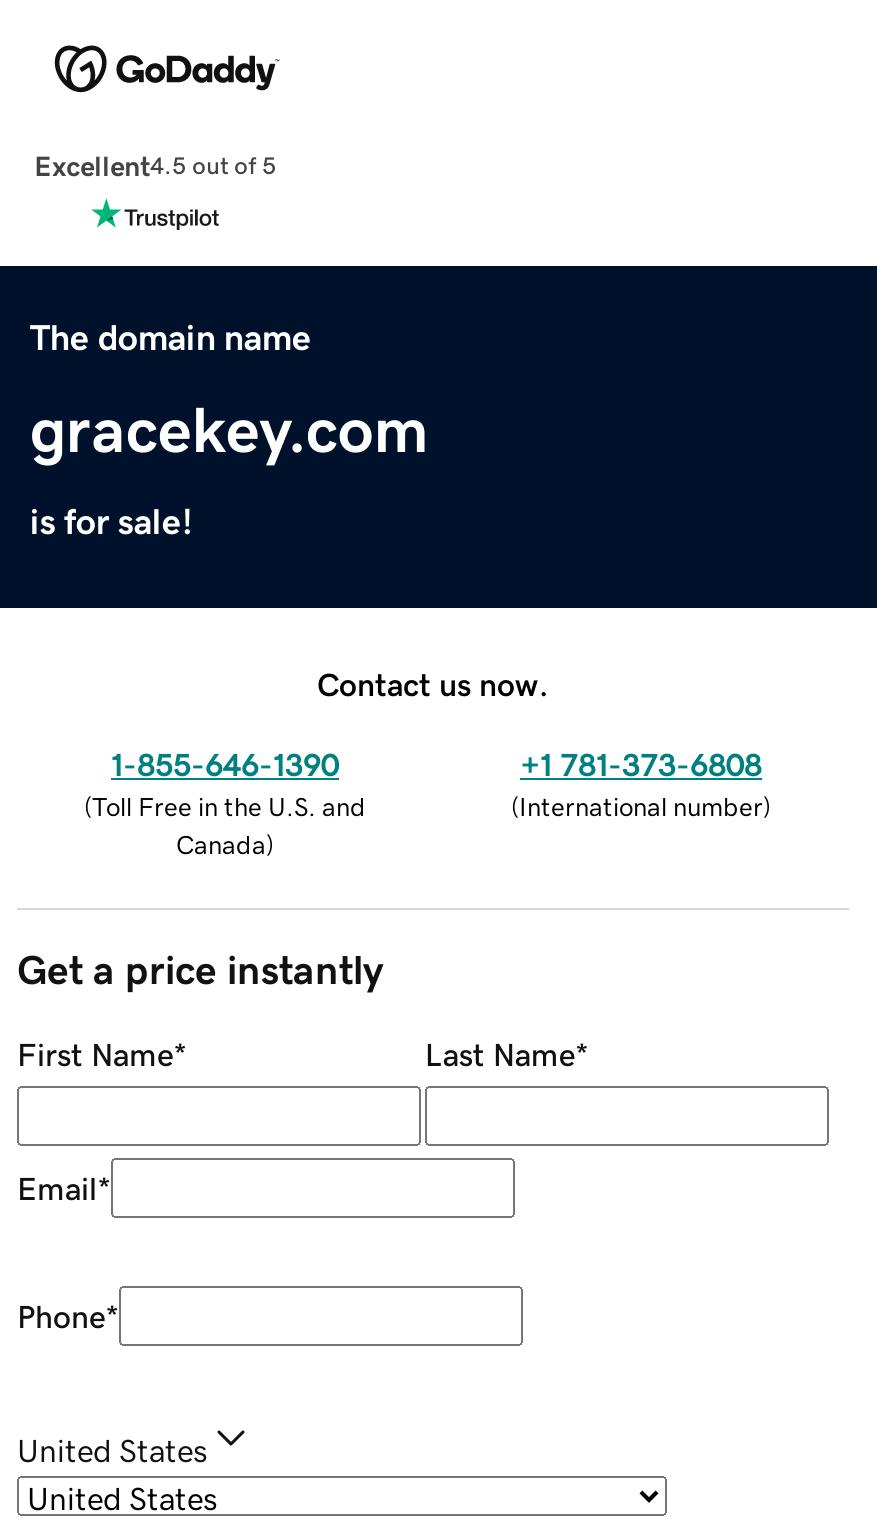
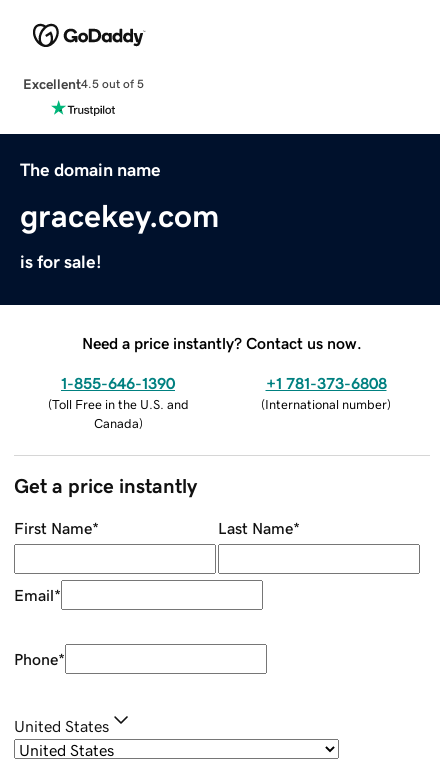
- Contact us now.
+ Need a price instantly? Contact us now.
